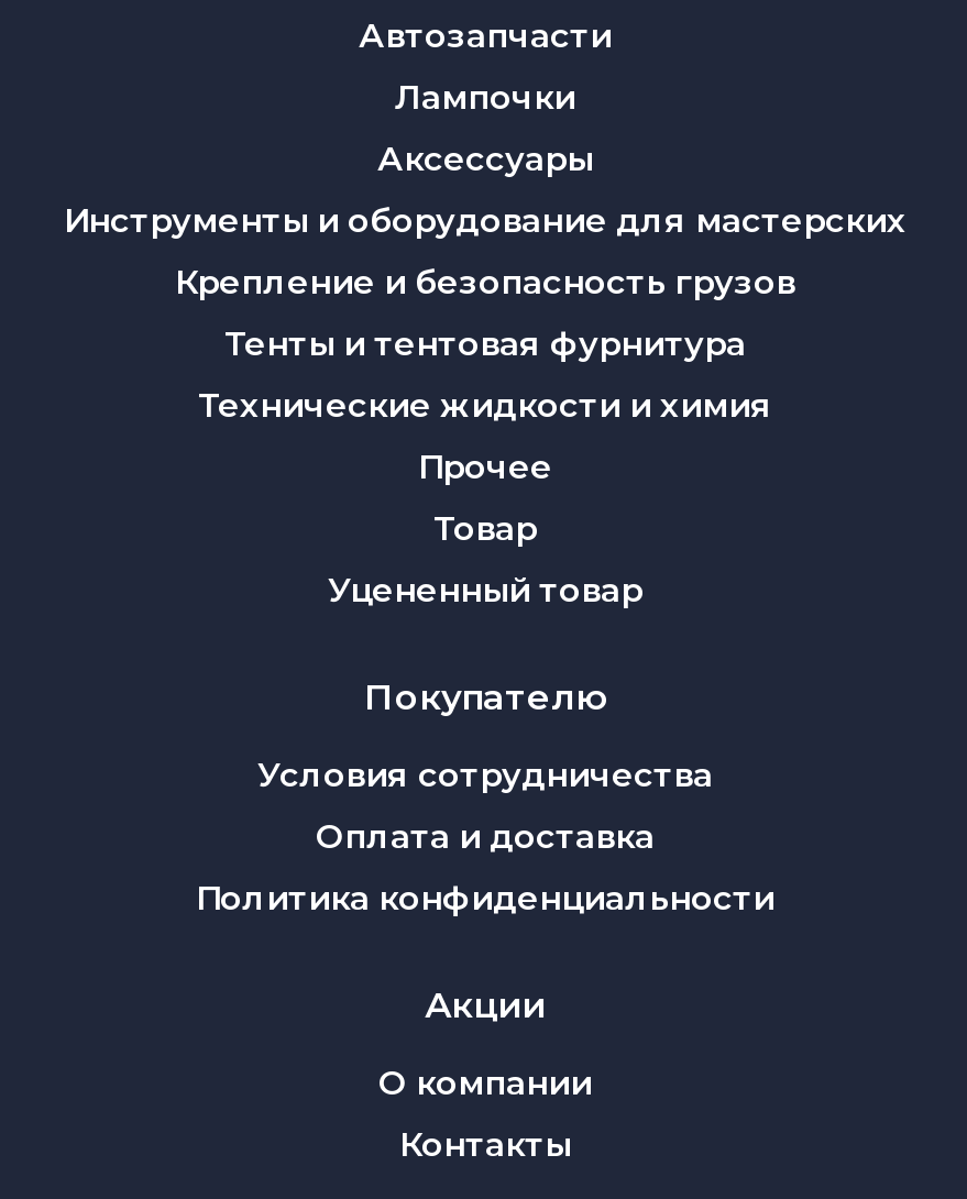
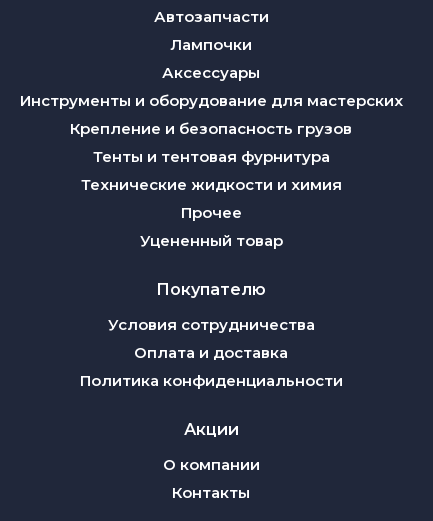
- Товар
